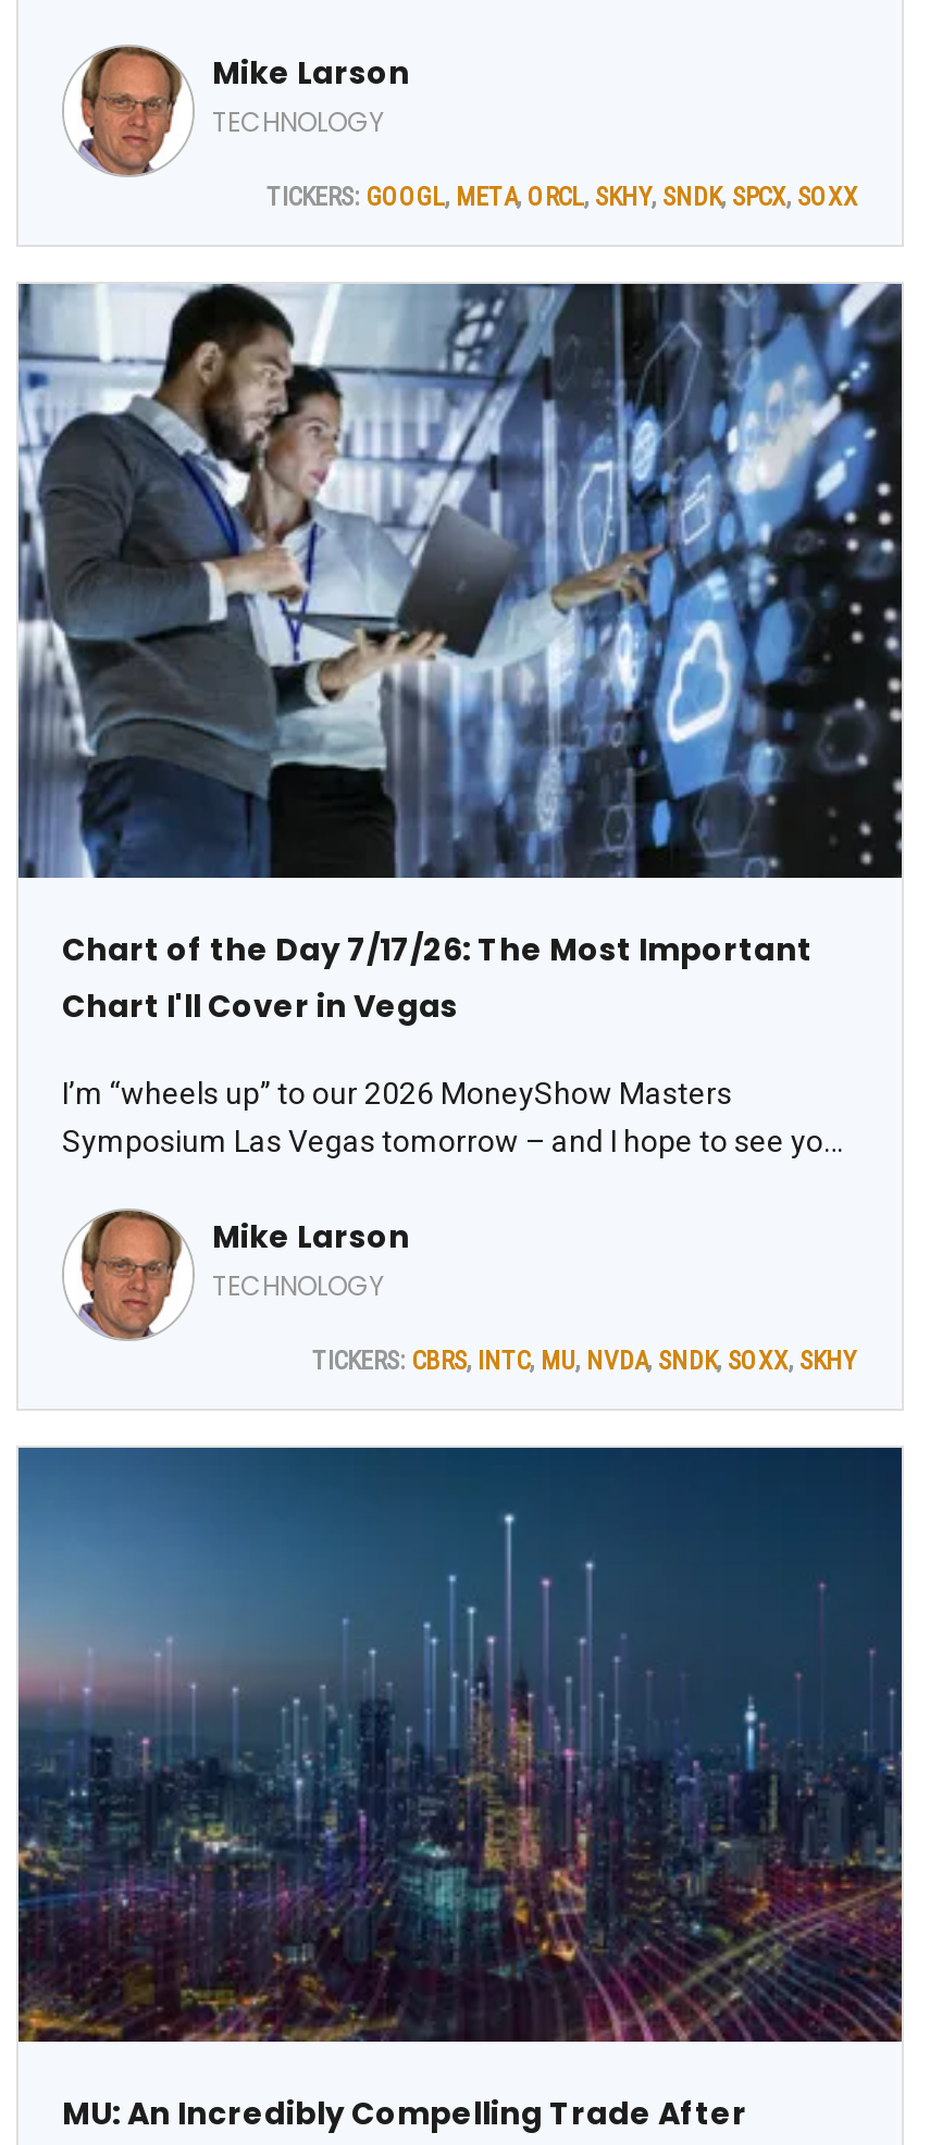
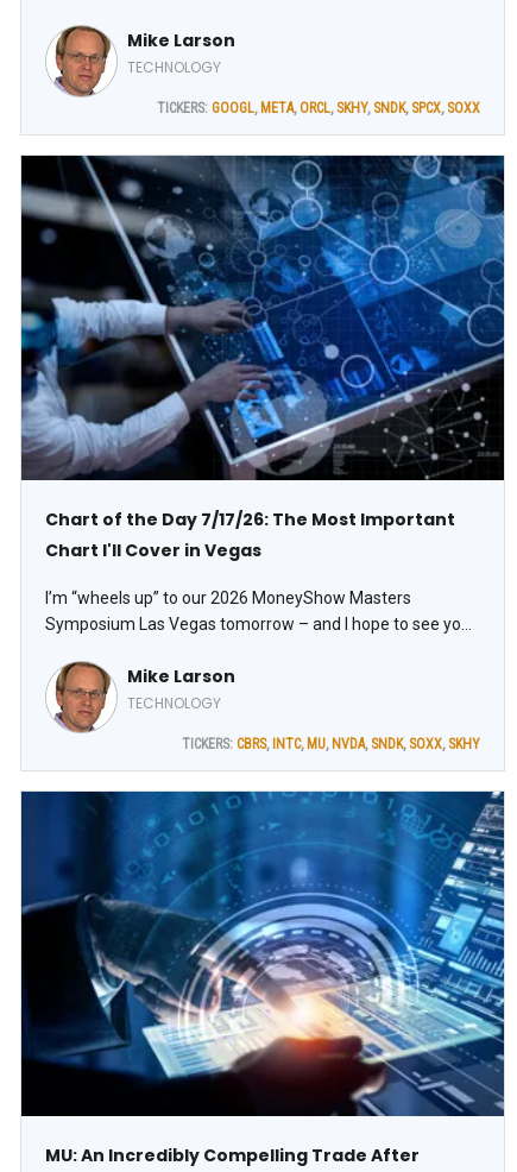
- [image]
+ [image]

- [image]
+ [image]
